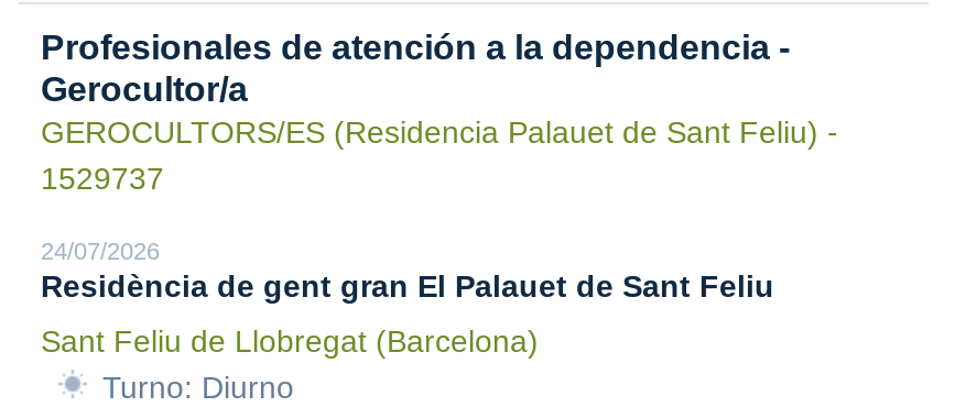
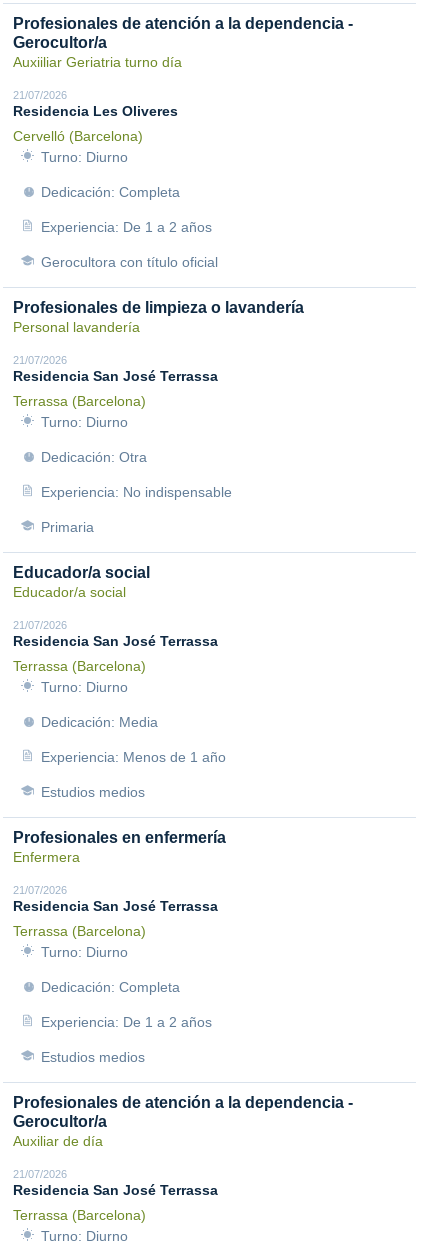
- GEROCULTORS/ES (Residencia Palauet de Sant Feliu) -
- 1529737
- 24/07/2026
- Residència de gent gran El Palauet de Sant Feliu
- Sant Feliu de Llobregat (Barcelona)
+ Auxiiliar Geriatria turno día
+ 21/07/2026
+ Residencia Les Oliveres
+ Cervelló (Barcelona)
+ Turno: Diurno
+ Dedicación: Completa
+ Experiencia: De 1 a 2 años
+ Gerocultora con título oficial
+ Profesionales de limpieza o lavandería
+ Personal lavandería
+ 21/07/2026
+ Residencia San José Terrassa
+ Terrassa (Barcelona)
+ Turno: Diurno
+ Dedicación: Otra
+ Experiencia: No indispensable
+ Primaria
+ Educador/a social
+ Educador/a social
+ 21/07/2026
+ Residencia San José Terrassa
+ Terrassa (Barcelona)
+ Turno: Diurno
+ Dedicación: Media
+ Experiencia: Menos de 1 año
+ Estudios medios
+ Profesionales en enfermería
+ Enfermera
+ 21/07/2026
+ Residencia San José Terrassa
+ Terrassa (Barcelona)
+ Turno: Diurno
+ Dedicación: Completa
+ Experiencia: De 1 a 2 años
+ Estudios medios
+ Profesionales de atención a la dependencia -
+ Gerocultor/a
+ Auxiliar de día
+ 21/07/2026
+ Residencia San José Terrassa
+ Terrassa (Barcelona)
